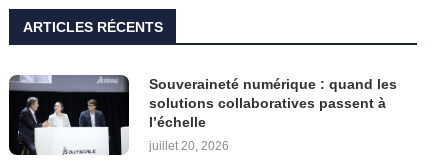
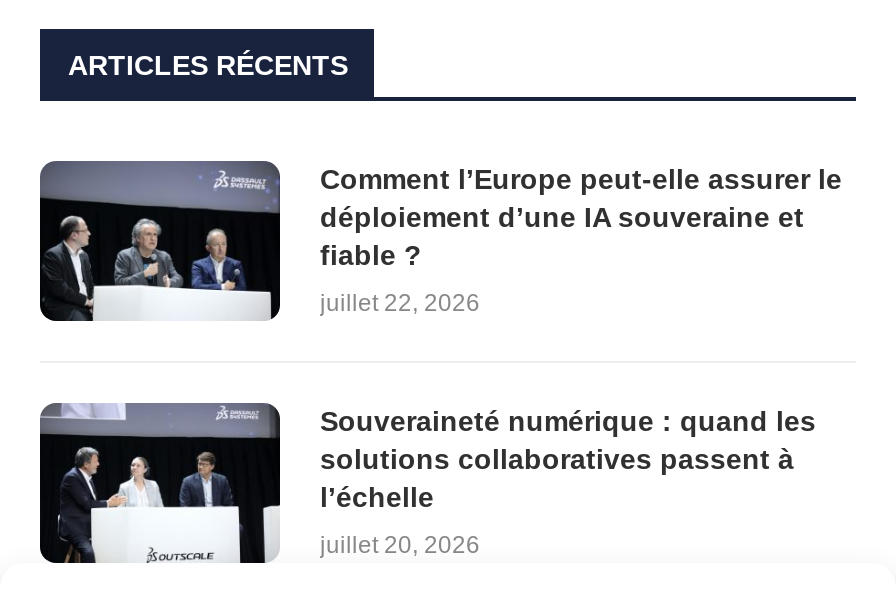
+ [image]
+ Comment l’Europe peut-elle assurer le
+ déploiement d’une IA souveraine et
+ fiable ?
+ juillet 22, 2026
